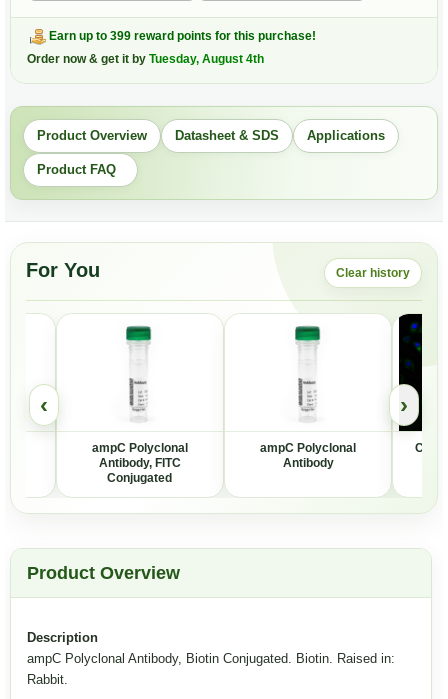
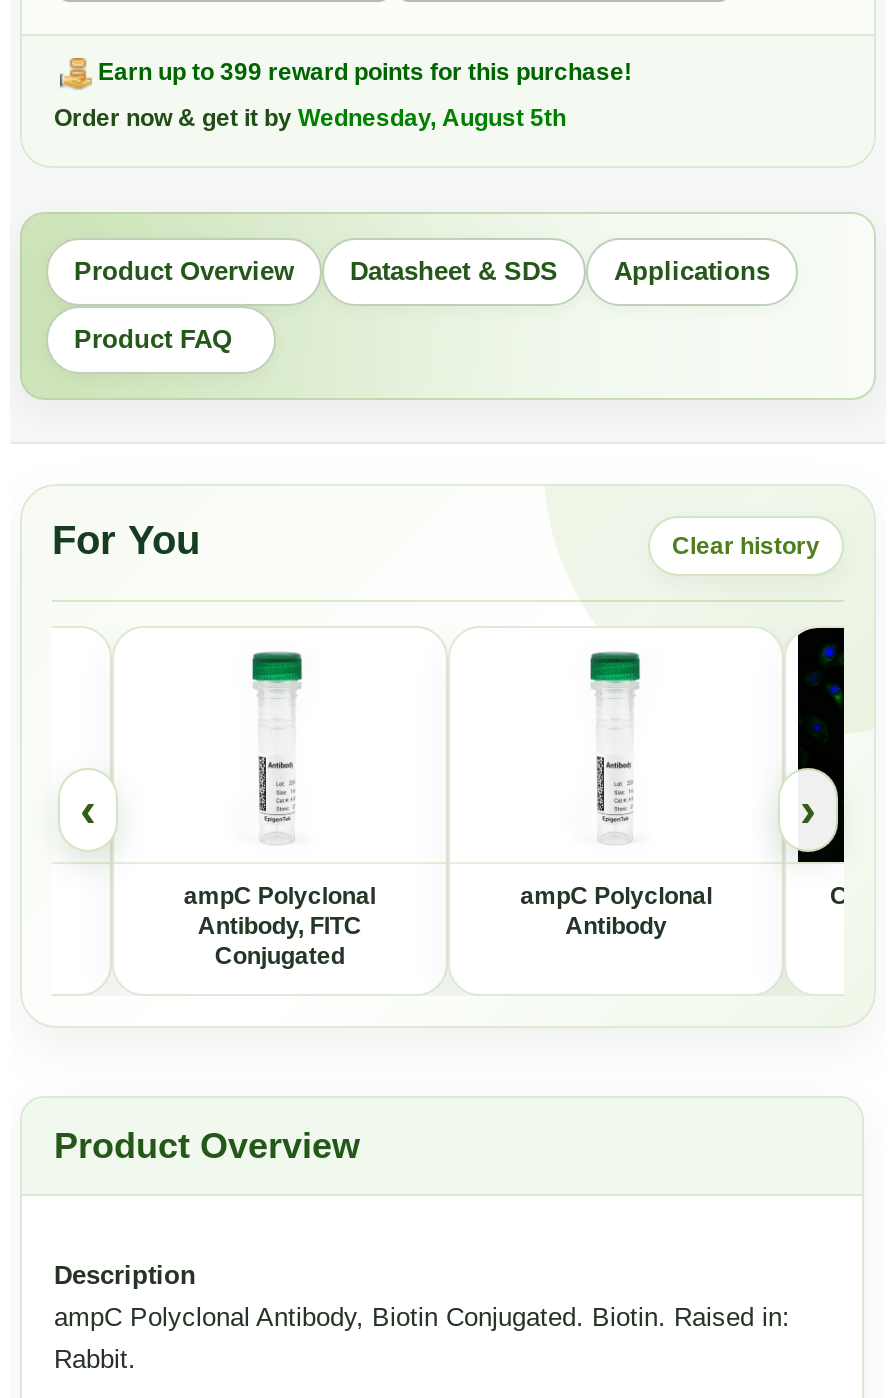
- Order now & get it by Tuesday, August 4th
+ Order now & get it by Wednesday, August 5th
